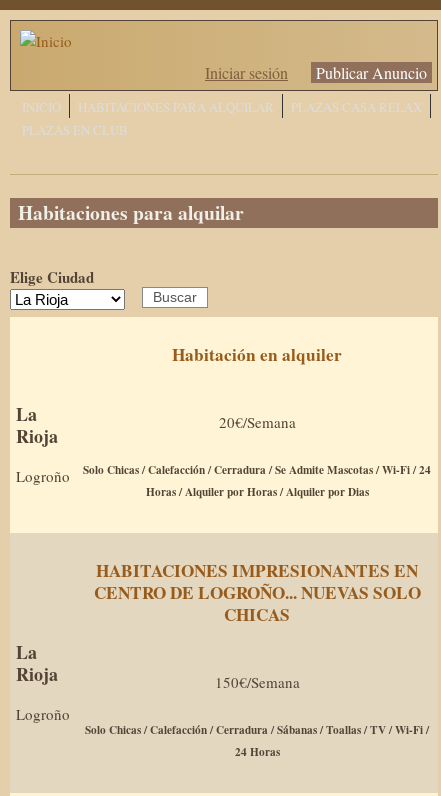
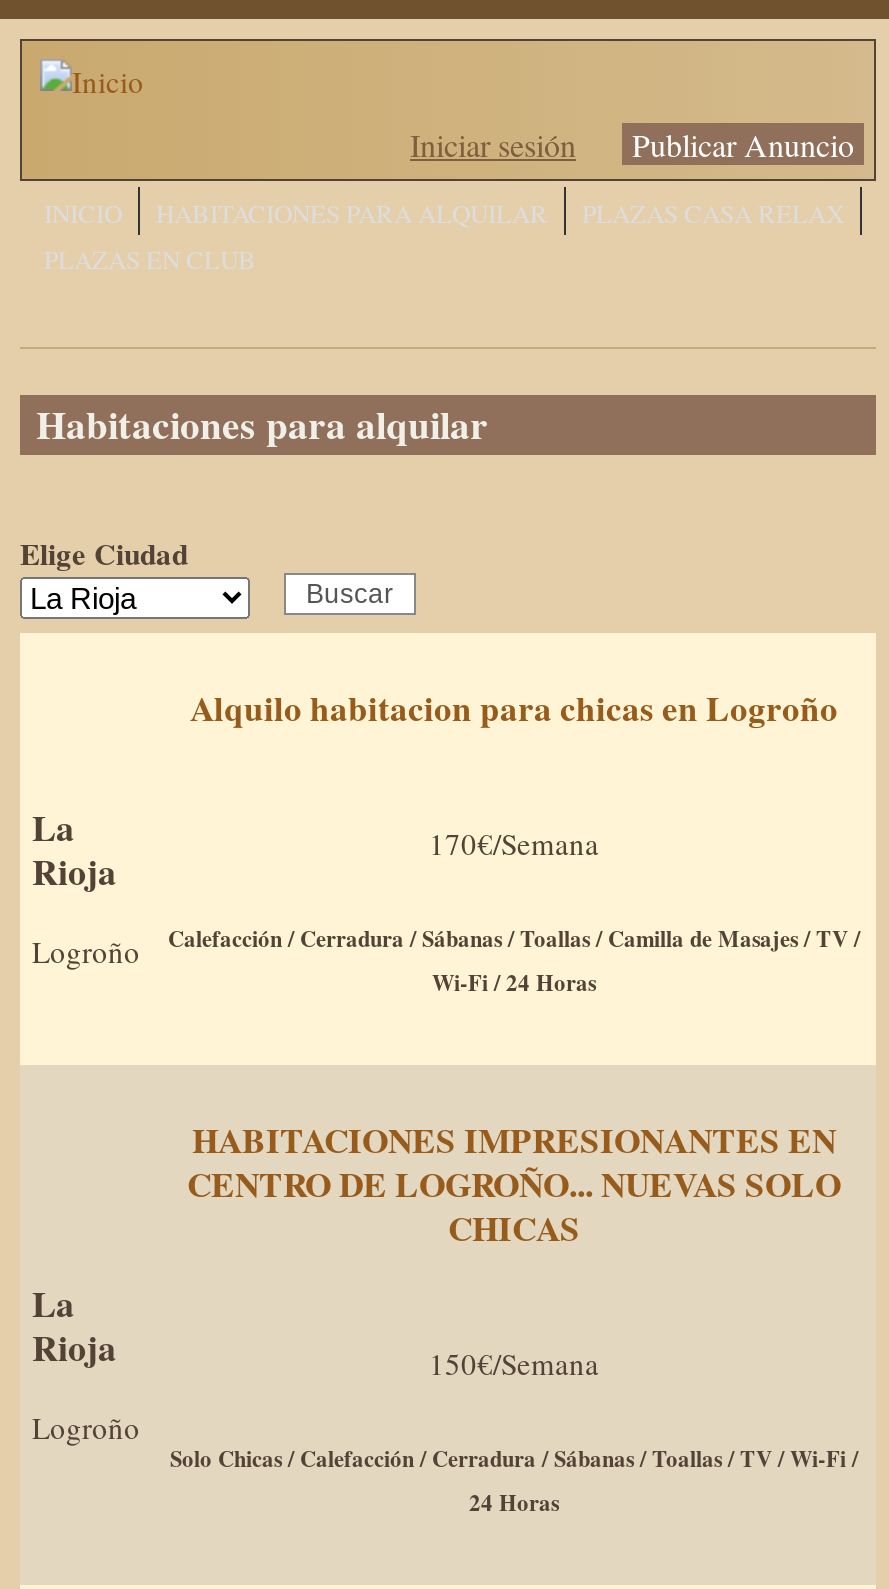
- Habitación en alquiler
+ Alquilo habitacion para chicas en Logroño

- 20€/Semana
+ 170€/Semana

- Solo Chicas / Calefacción / Cerradura / Se Admite Mascotas / Wi-Fi / 24
- Horas / Alquiler por Horas / Alquiler por Dias
+ Calefacción / Cerradura / Sábanas / Toallas / Camilla de Masajes / TV /
+ Wi-Fi / 24 Horas
